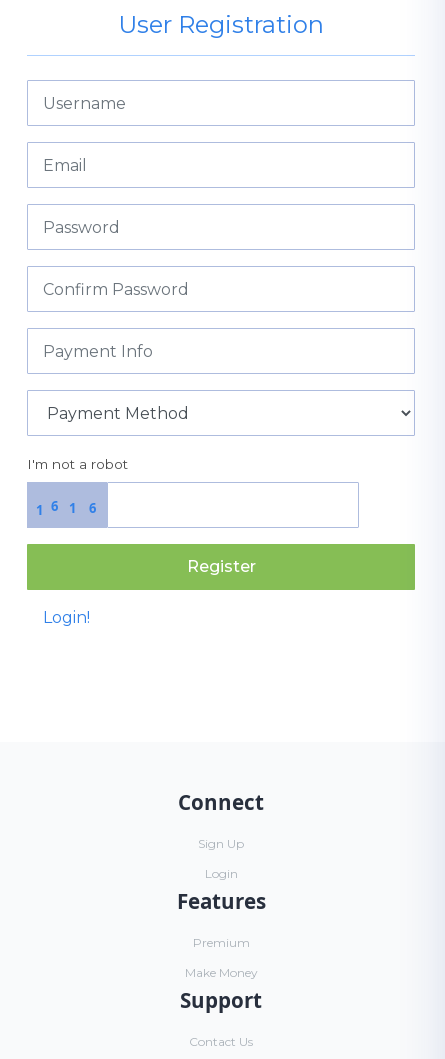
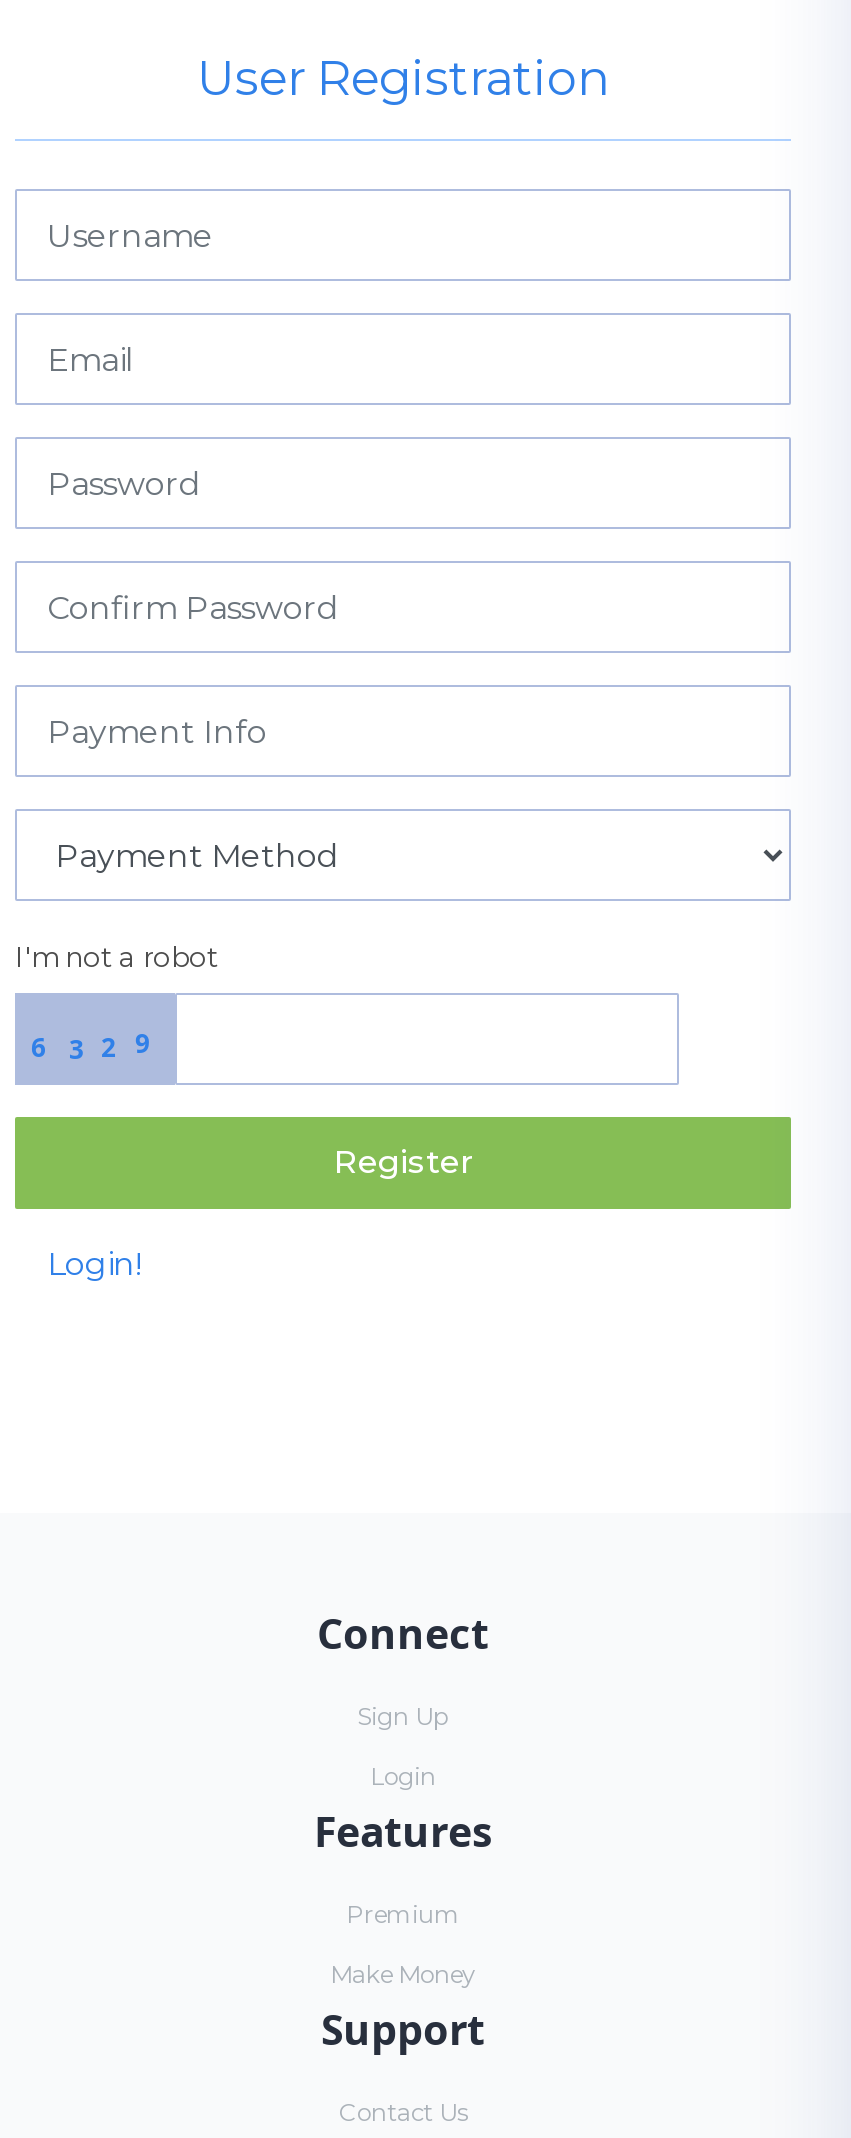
- 1
- 6
+ 9
+ 3 2

- 1
